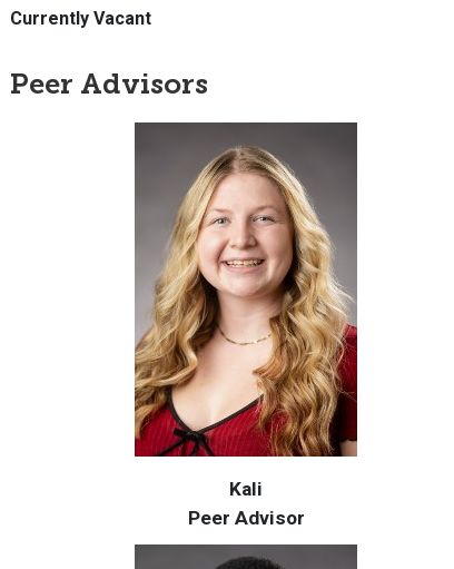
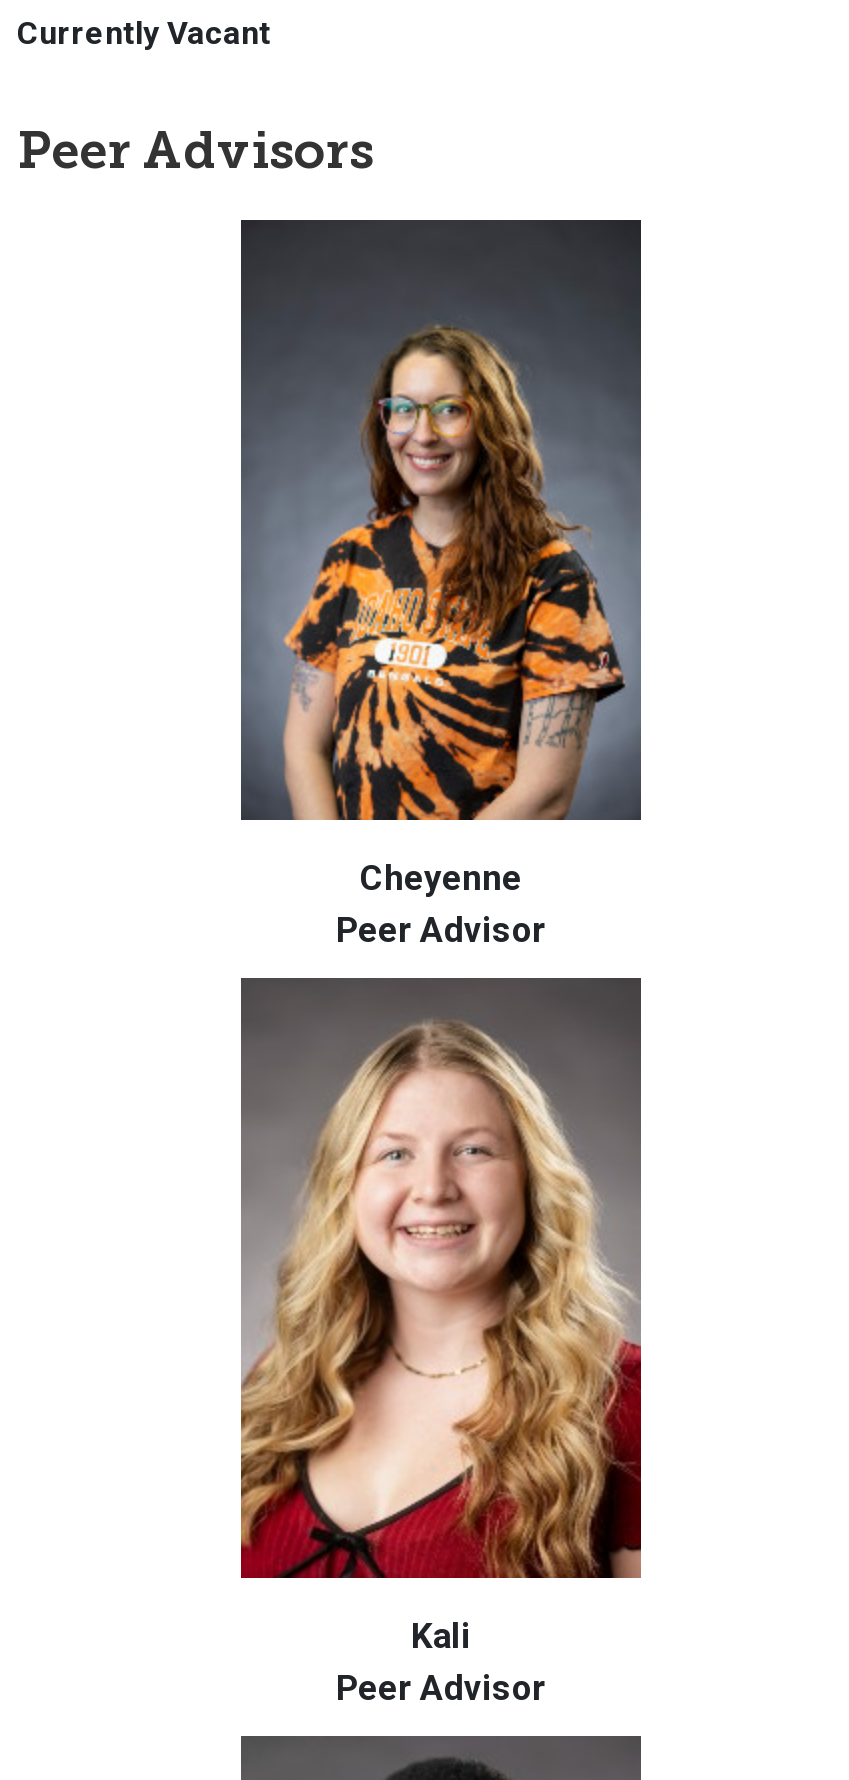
+ [image]
+ Cheyenne
+ Peer Advisor
